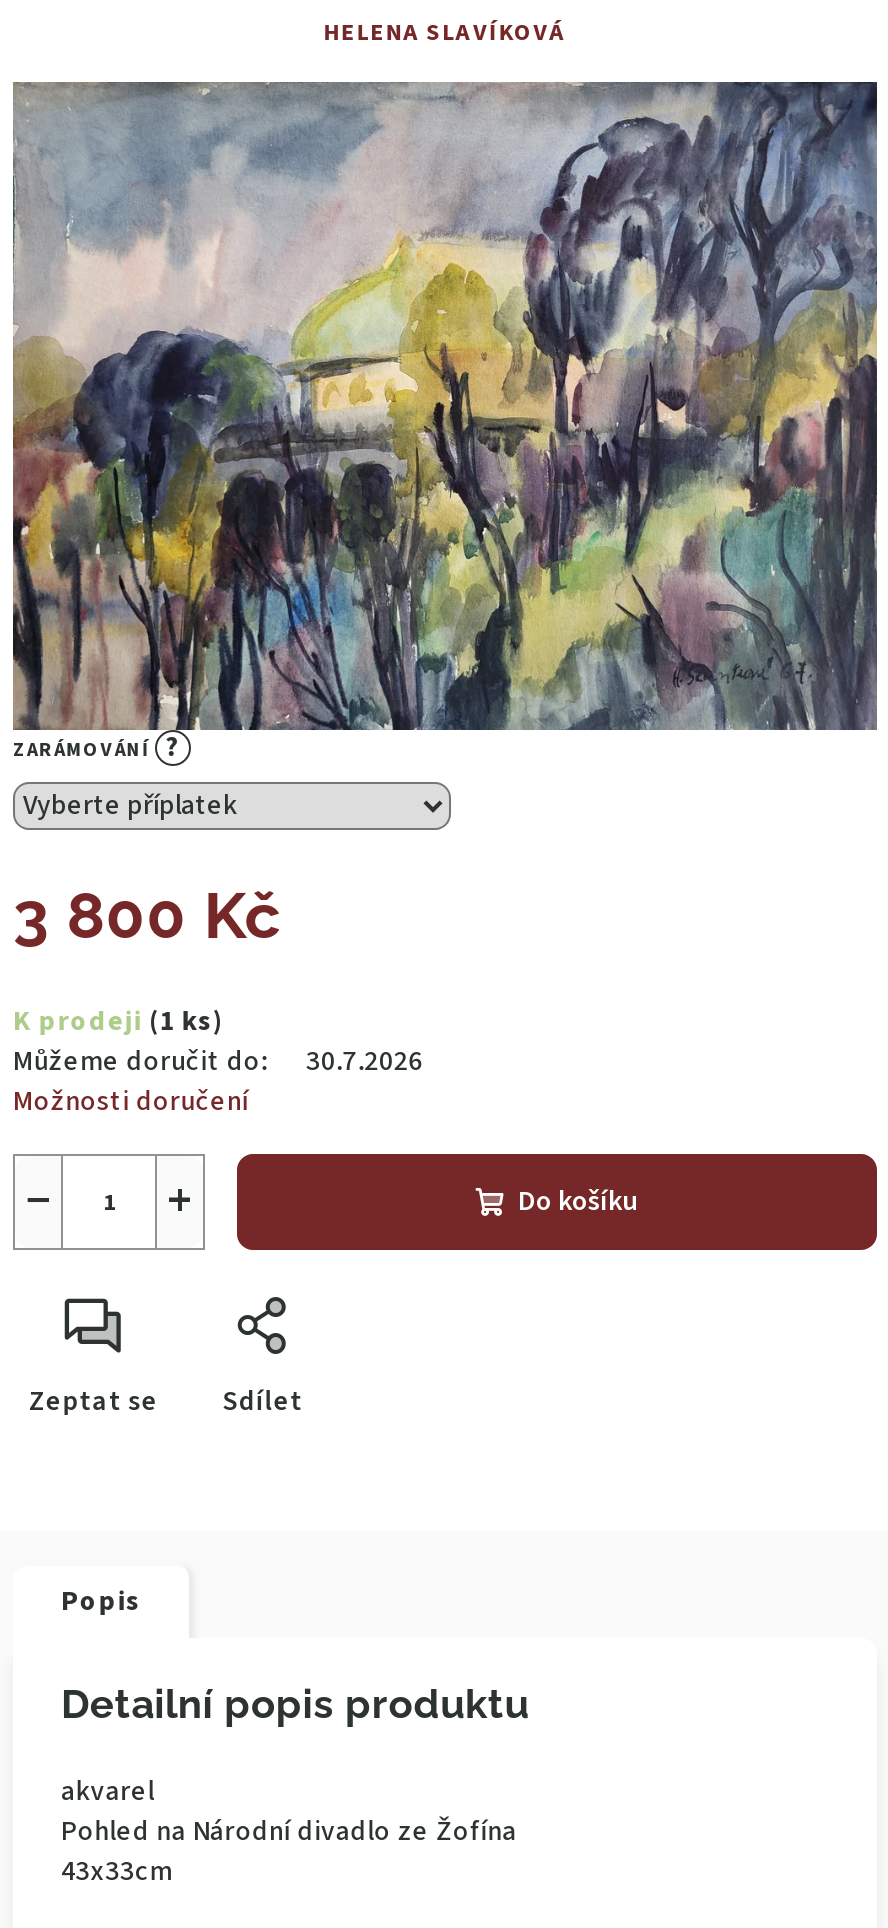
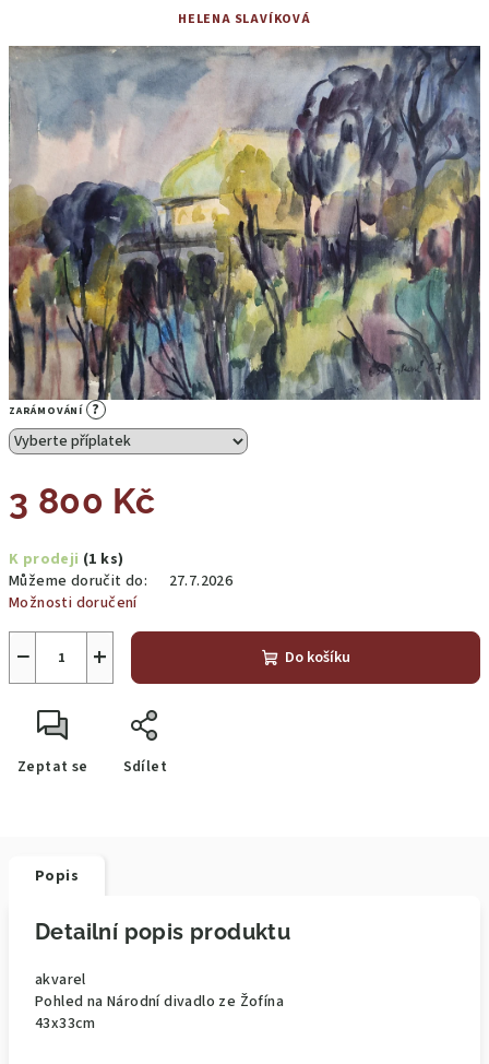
- Můžeme doručit do: 30.7.2026
+ Můžeme doručit do: 27.7.2026
